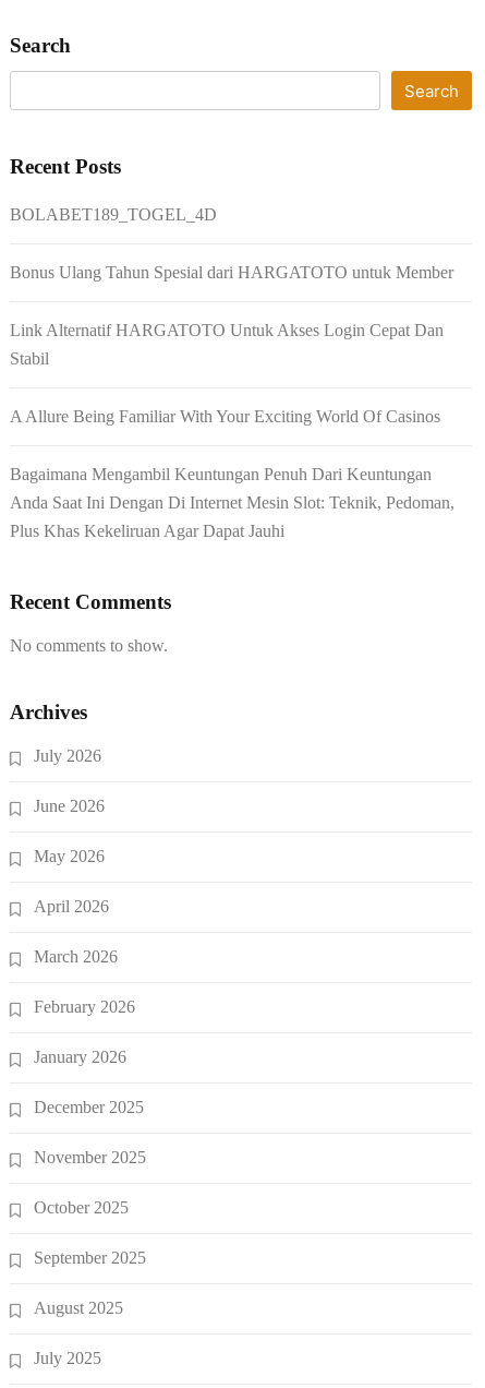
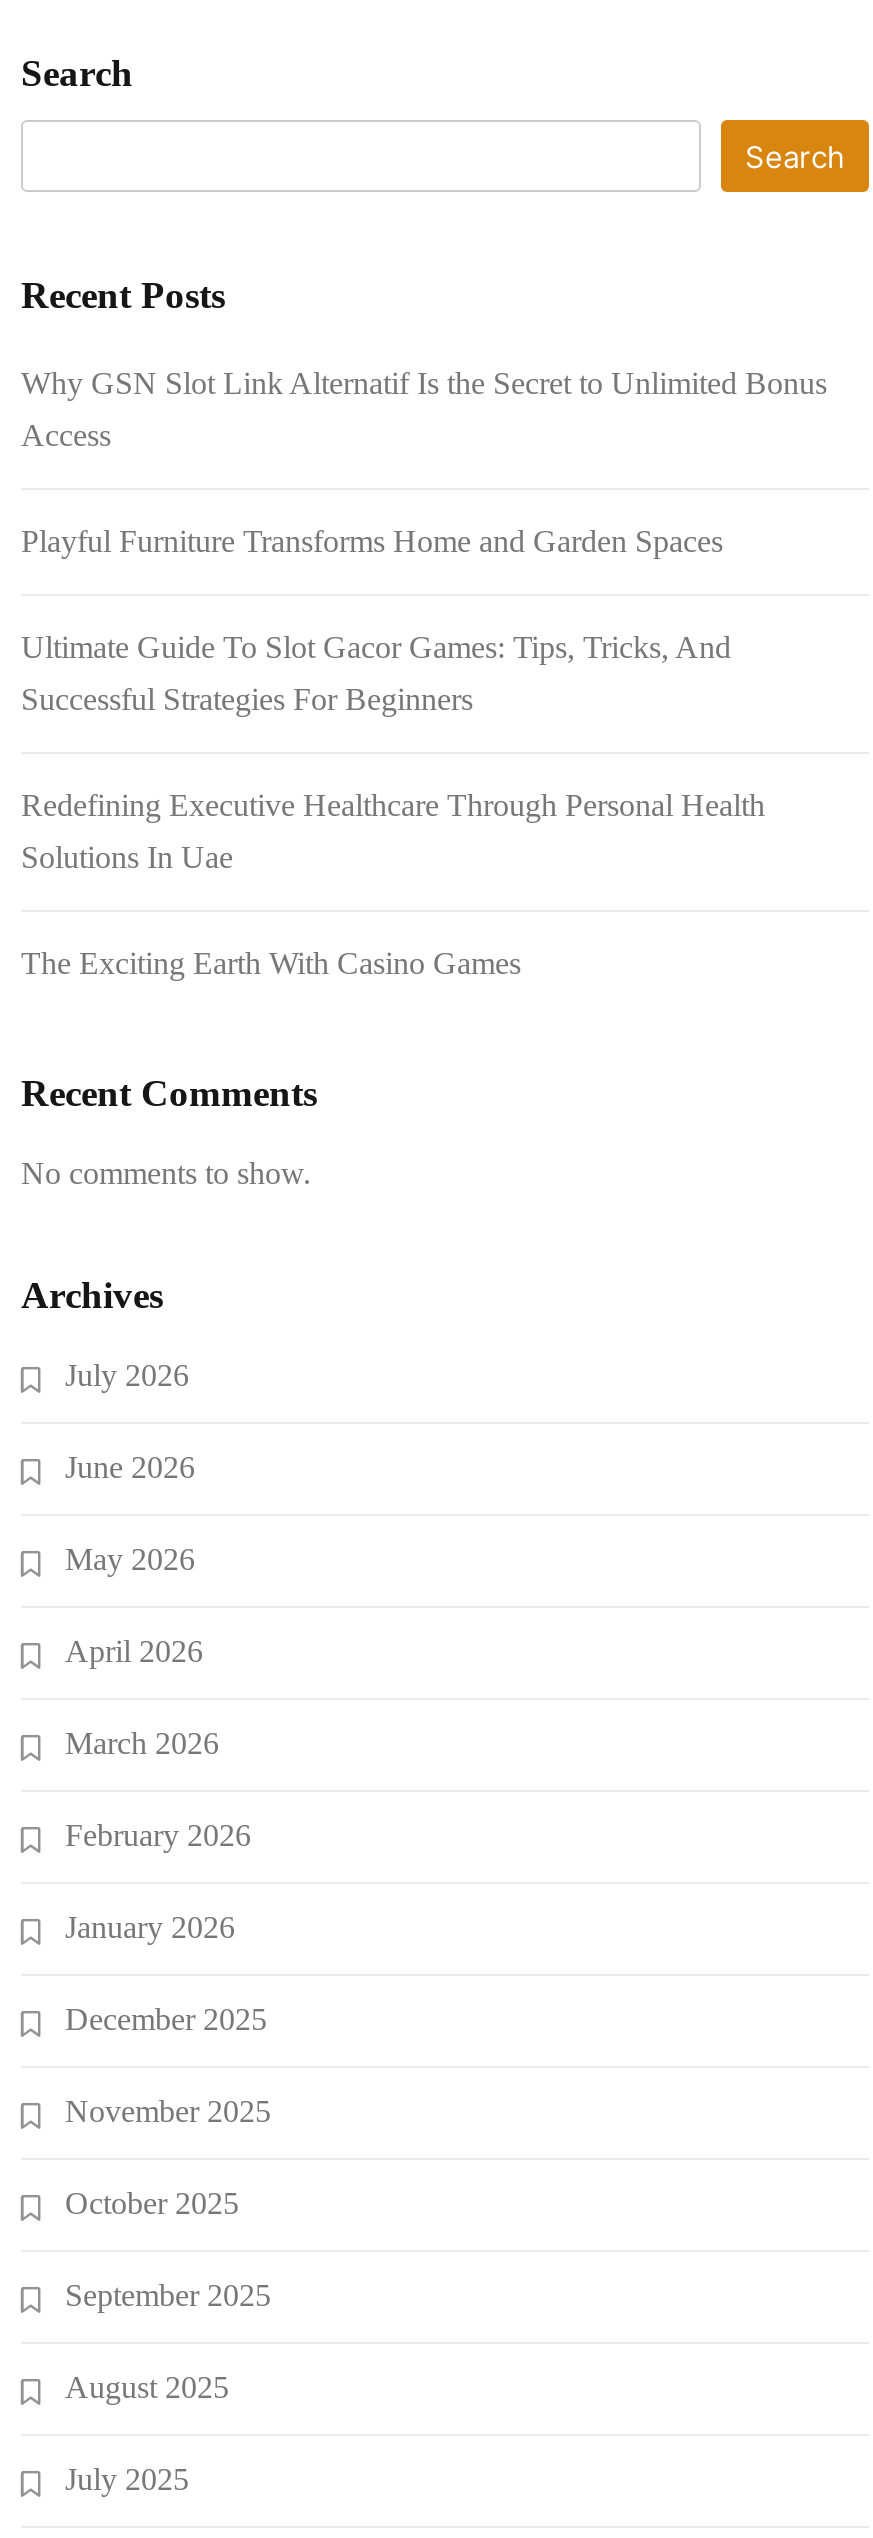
- BOLABET189_TOGEL_4D
+ Why GSN Slot Link Alternatif Is the Secret to Unlimited Bonus

- Bonus Ulang Tahun Spesial dari HARGATOTO untuk Member
+ Access

- Link Alternatif HARGATOTO Untuk Akses Login Cepat Dan
+ Playful Furniture Transforms Home and Garden Spaces

- Stabil
+ Ultimate Guide To Slot Gacor Games: Tips, Tricks, And

- A Allure Being Familiar With Your Exciting World Of Casinos
+ Successful Strategies For Beginners

- Bagaimana Mengambil Keuntungan Penuh Dari Keuntungan
+ Redefining Executive Healthcare Through Personal Health

- Anda Saat Ini Dengan Di Internet Mesin Slot: Teknik, Pedoman,
+ Solutions In Uae

- Plus Khas Kekeliruan Agar Dapat Jauhi
+ The Exciting Earth With Casino Games
